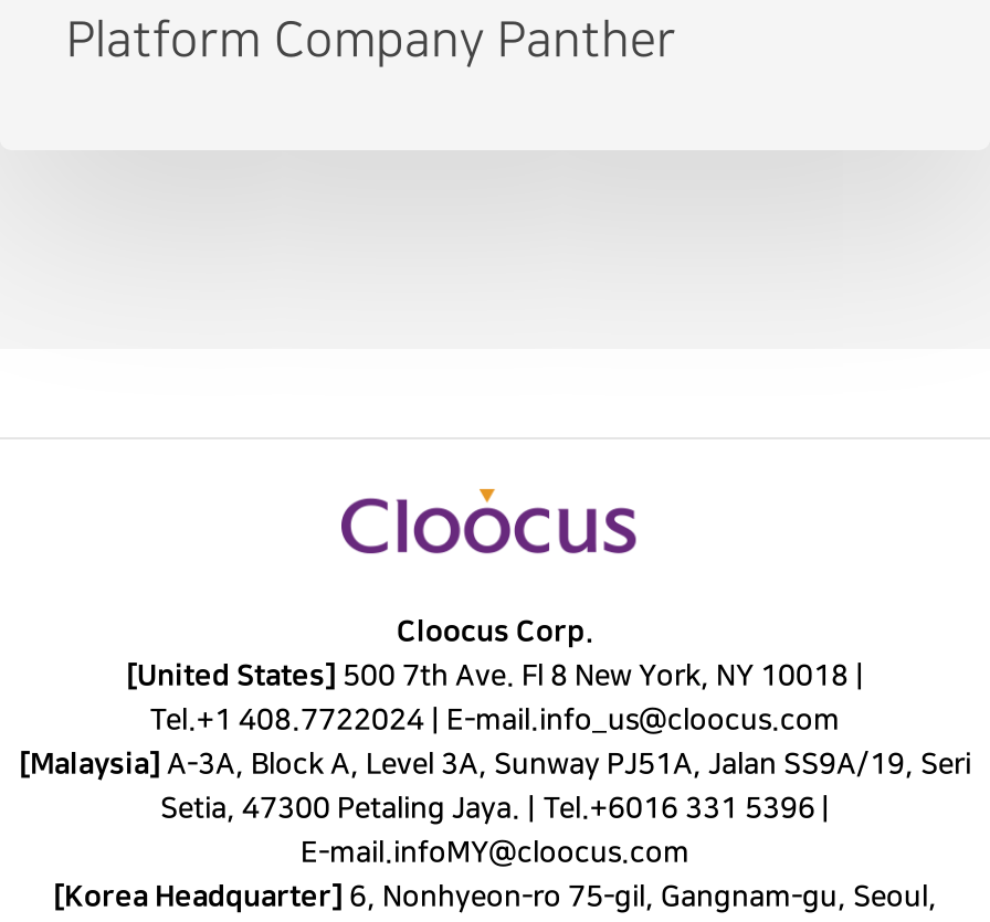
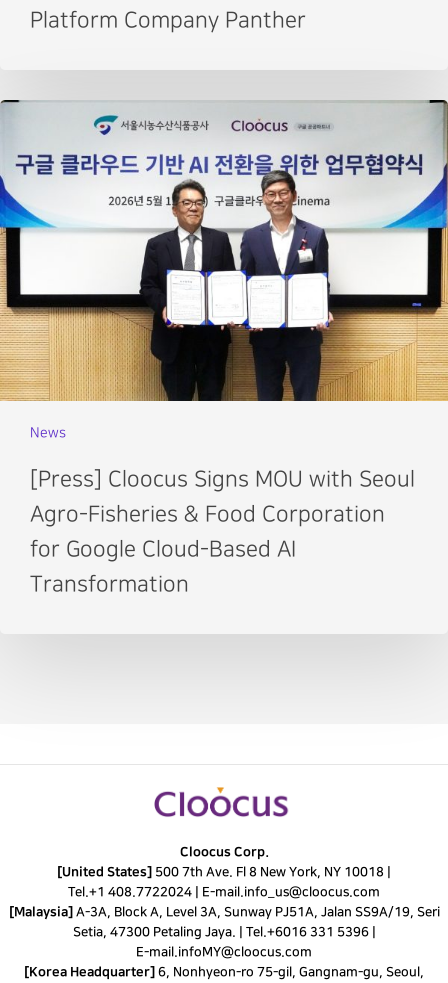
+ [image]
+ News
+ [Press] Cloocus Signs MOU with Seoul
+ Agro-Fisheries & Food Corporation
+ for Google Cloud-Based AI
+ Transformation
